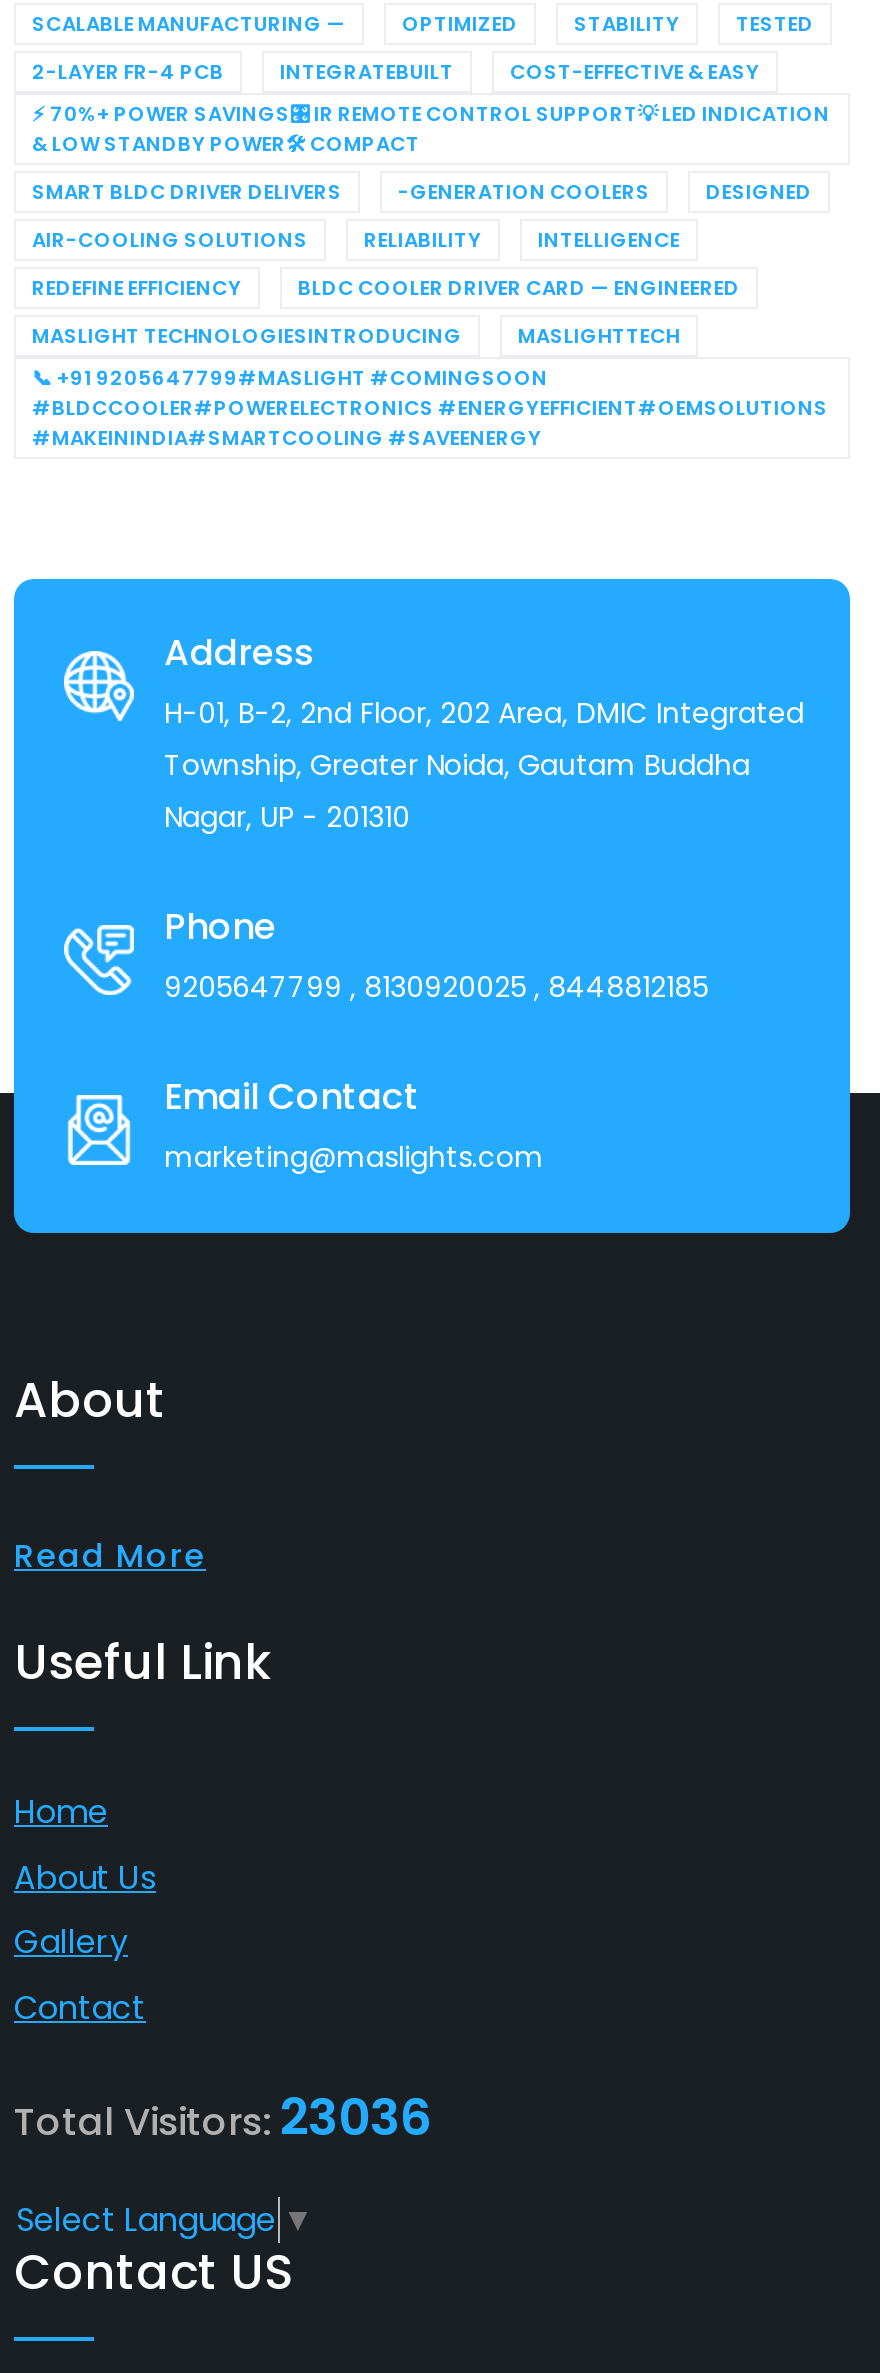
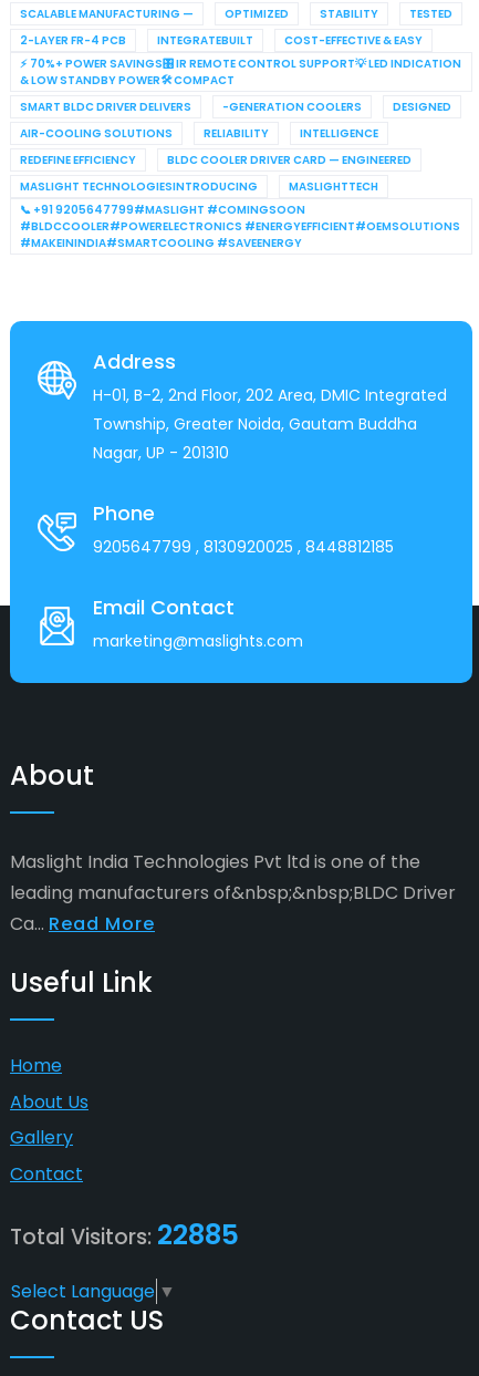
- Read More
+ Maslight India Technologies Pvt ltd is one of the
+ leading manufacturers of&nbsp;&nbsp;BLDC Driver
+ Ca... Read More

- Total Visitors: 23036
+ Total Visitors: 22885
